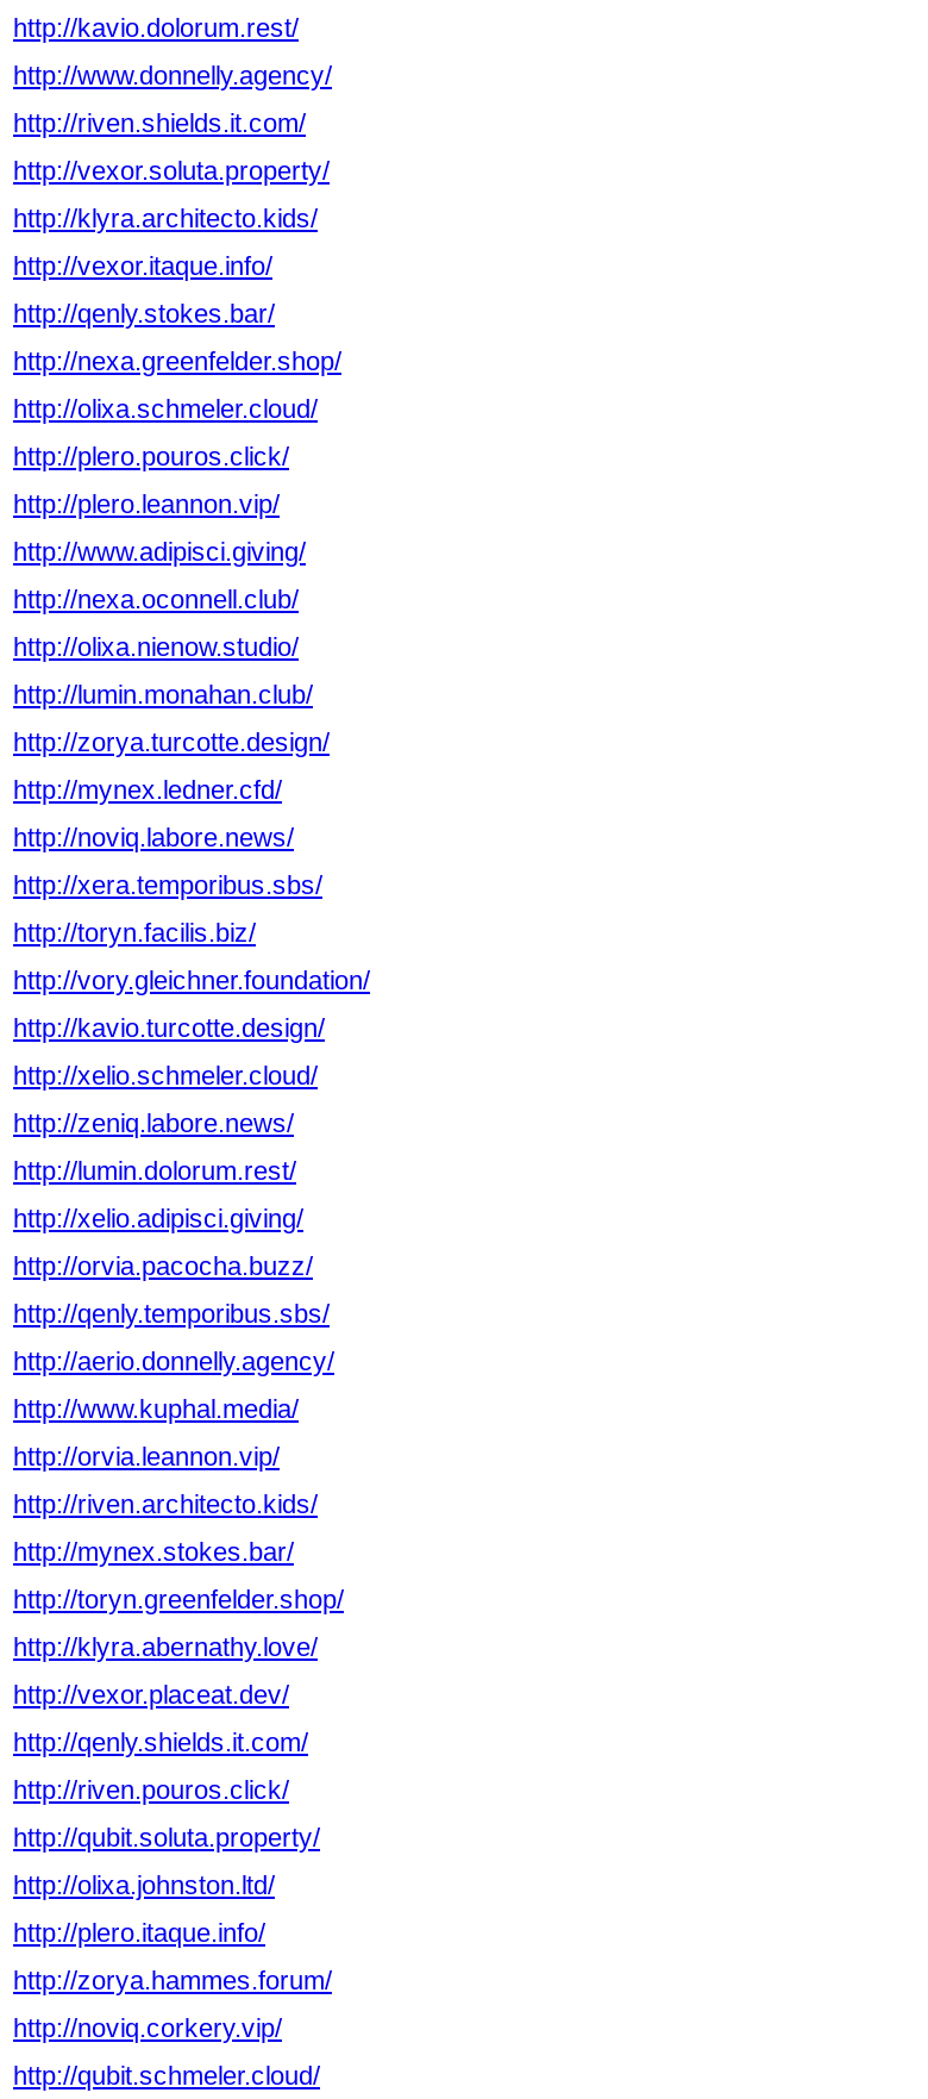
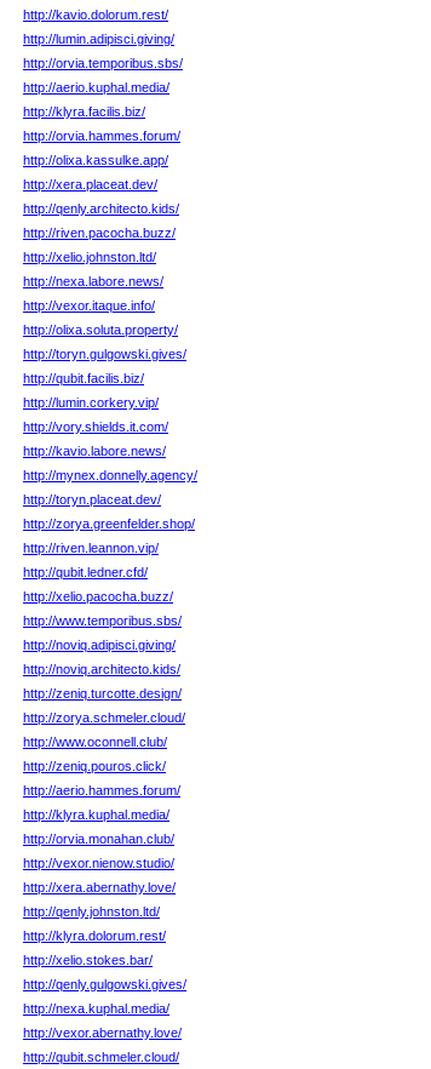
- http://www.donnelly.agency/
- http://riven.shields.it.com/
- http://vexor.soluta.property/
- http://klyra.architecto.kids/
+ http://lumin.adipisci.giving/
+ http://orvia.temporibus.sbs/
+ http://aerio.kuphal.media/
+ http://klyra.facilis.biz/
+ http://orvia.hammes.forum/
+ http://olixa.kassulke.app/
+ http://xera.placeat.dev/
+ http://qenly.architecto.kids/
+ http://riven.pacocha.buzz/
+ http://xelio.johnston.ltd/
+ http://nexa.labore.news/

moved down: http://vexor.itaque.info/

- http://qenly.stokes.bar/
- http://nexa.greenfelder.shop/
- http://olixa.schmeler.cloud/
- http://plero.pouros.click/
- http://plero.leannon.vip/
- http://www.adipisci.giving/
- http://nexa.oconnell.club/
- http://olixa.nienow.studio/
- http://lumin.monahan.club/
- http://zorya.turcotte.design/
- http://mynex.ledner.cfd/
- http://noviq.labore.news/
- http://xera.temporibus.sbs/
- http://toryn.facilis.biz/
- http://vory.gleichner.foundation/
- http://kavio.turcotte.design/
- http://xelio.schmeler.cloud/
- http://zeniq.labore.news/
- http://lumin.dolorum.rest/
- http://xelio.adipisci.giving/
- http://orvia.pacocha.buzz/
- http://qenly.temporibus.sbs/
- http://aerio.donnelly.agency/
- http://www.kuphal.media/
- http://orvia.leannon.vip/
- http://riven.architecto.kids/
- http://mynex.stokes.bar/
- http://toryn.greenfelder.shop/
- http://klyra.abernathy.love/
- http://vexor.placeat.dev/
- http://qenly.shields.it.com/
- http://riven.pouros.click/
- http://qubit.soluta.property/
- http://olixa.johnston.ltd/
- http://plero.itaque.info/
- http://zorya.hammes.forum/
- http://noviq.corkery.vip/
+ http://olixa.soluta.property/
+ http://toryn.gulgowski.gives/
+ http://qubit.facilis.biz/
+ http://lumin.corkery.vip/
+ http://vory.shields.it.com/
+ http://kavio.labore.news/
+ http://mynex.donnelly.agency/
+ http://toryn.placeat.dev/
+ http://zorya.greenfelder.shop/
+ http://riven.leannon.vip/
+ http://qubit.ledner.cfd/
+ http://xelio.pacocha.buzz/
+ http://www.temporibus.sbs/
+ http://noviq.adipisci.giving/
+ http://noviq.architecto.kids/
+ http://zeniq.turcotte.design/
+ http://zorya.schmeler.cloud/
+ http://www.oconnell.club/
+ http://zeniq.pouros.click/
+ http://aerio.hammes.forum/
+ http://klyra.kuphal.media/
+ http://orvia.monahan.club/
+ http://vexor.nienow.studio/
+ http://xera.abernathy.love/
+ http://qenly.johnston.ltd/
+ http://klyra.dolorum.rest/
+ http://xelio.stokes.bar/
+ http://qenly.gulgowski.gives/
+ http://nexa.kuphal.media/
+ http://vexor.abernathy.love/
